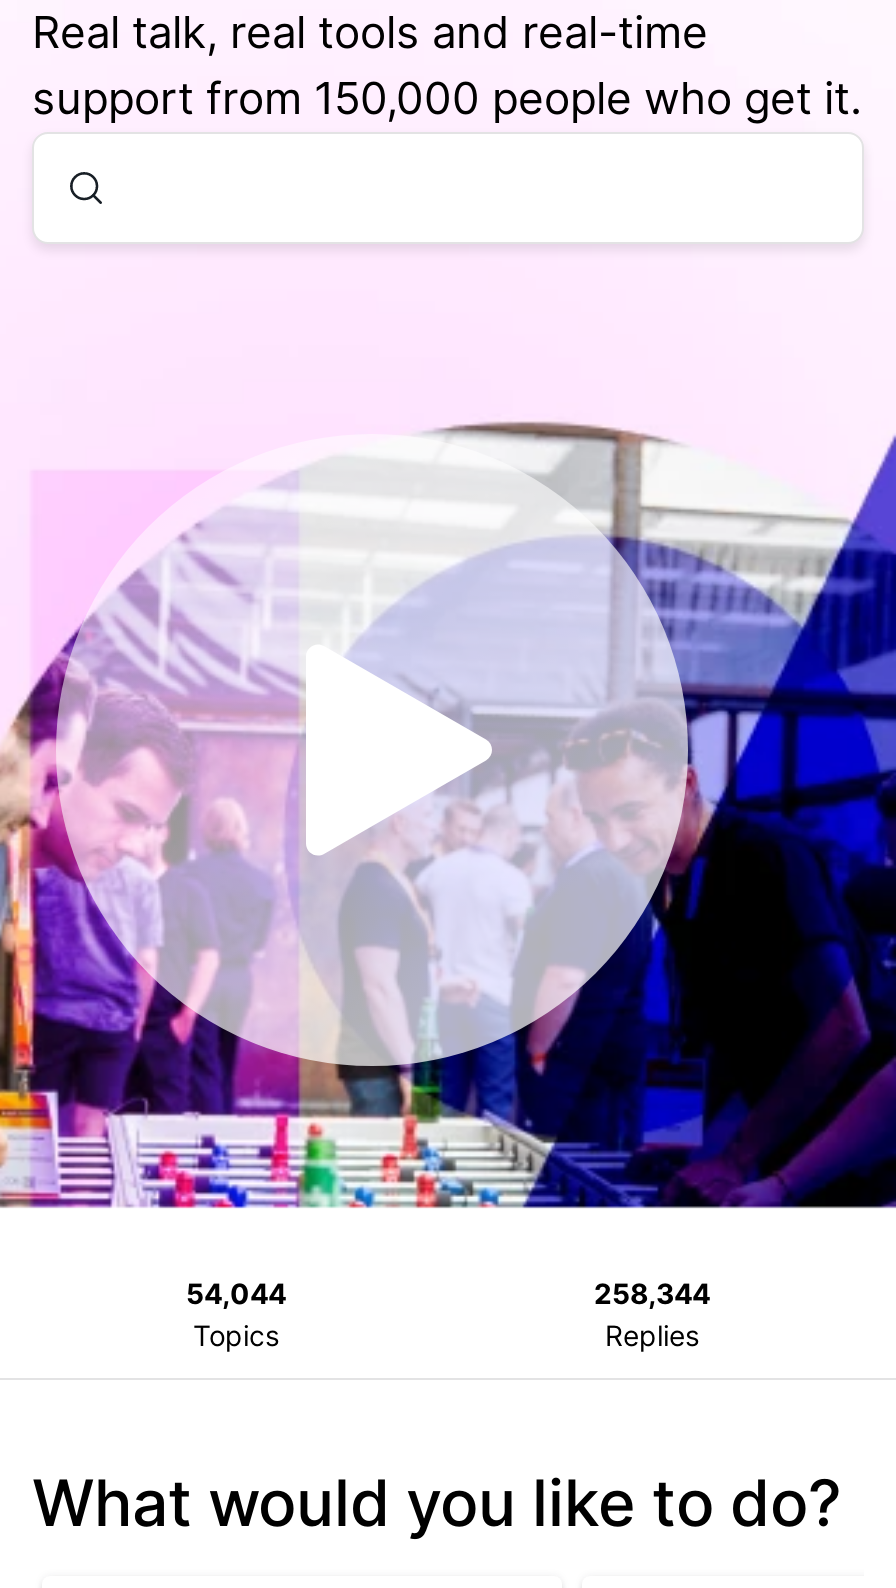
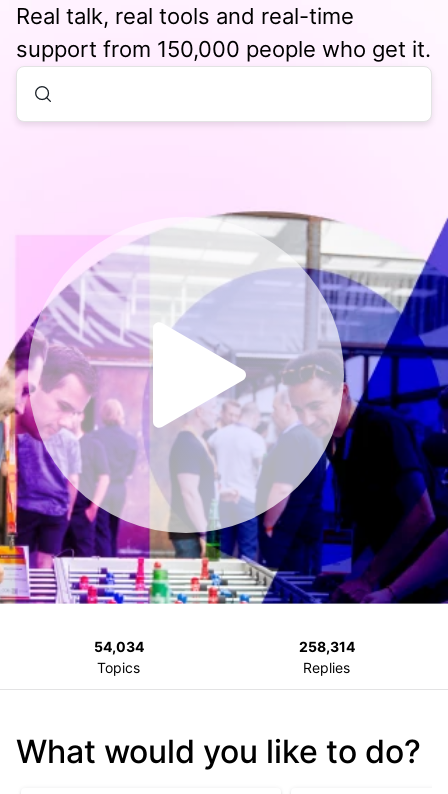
- 54,044
+ 54,034

- 258,344
+ 258,314
